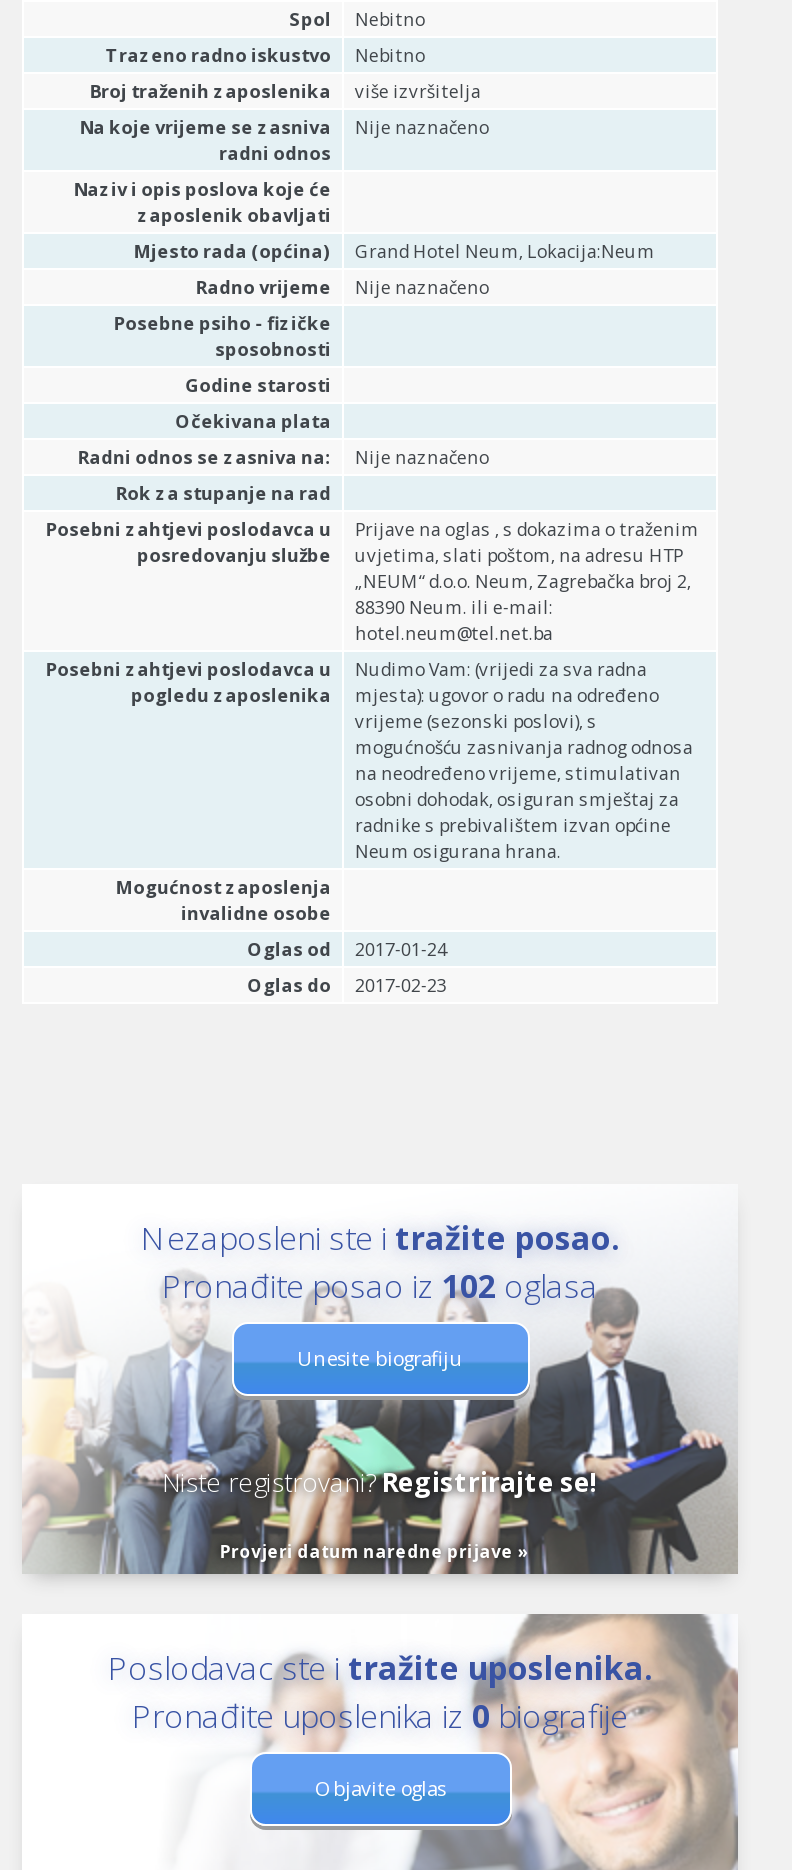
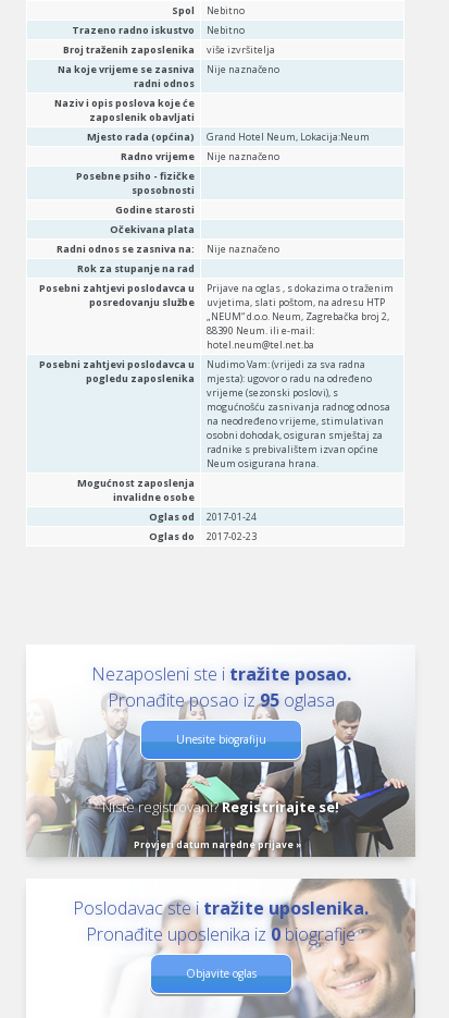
- Pronađite posao iz 102 oglasa
+ Pronađite posao iz 95 oglasa
